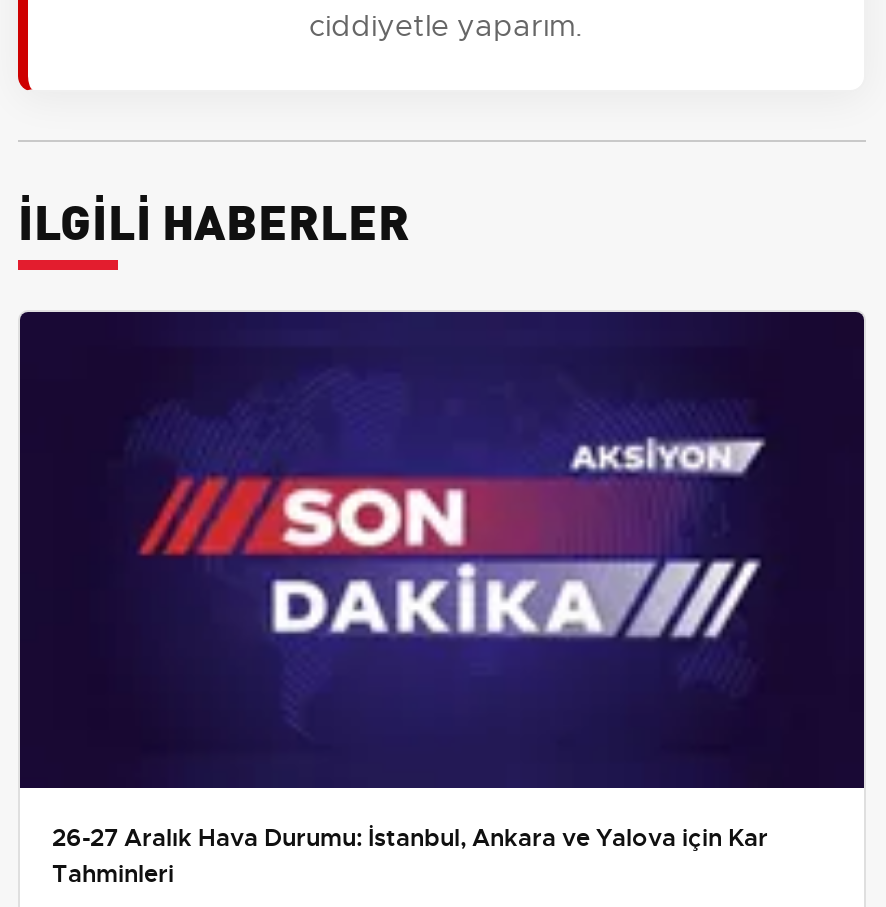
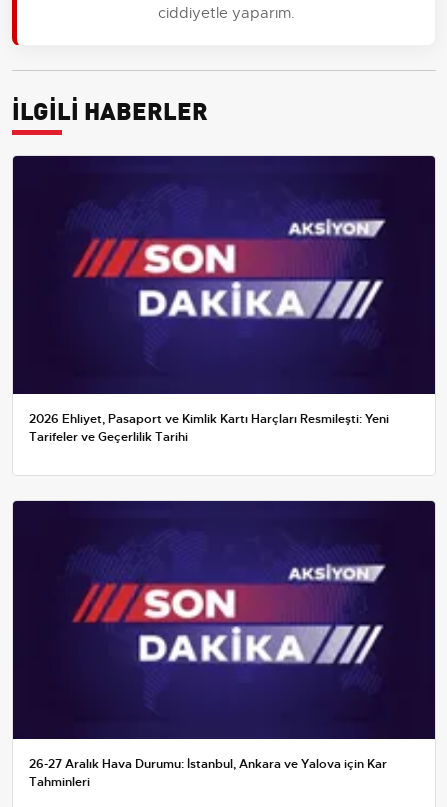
+ 2026 Ehliyet, Pasaport ve Kimlik Kartı Harçları Resmileşti: Yeni
+ Tarifeler ve Geçerlilik Tarihi
